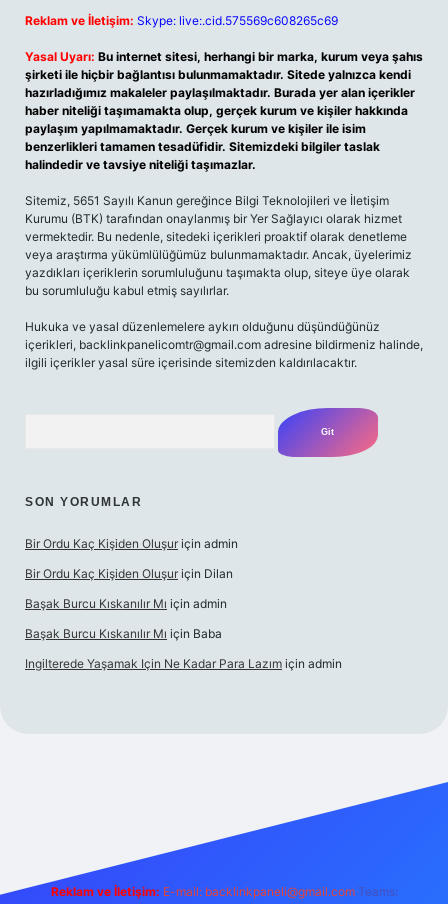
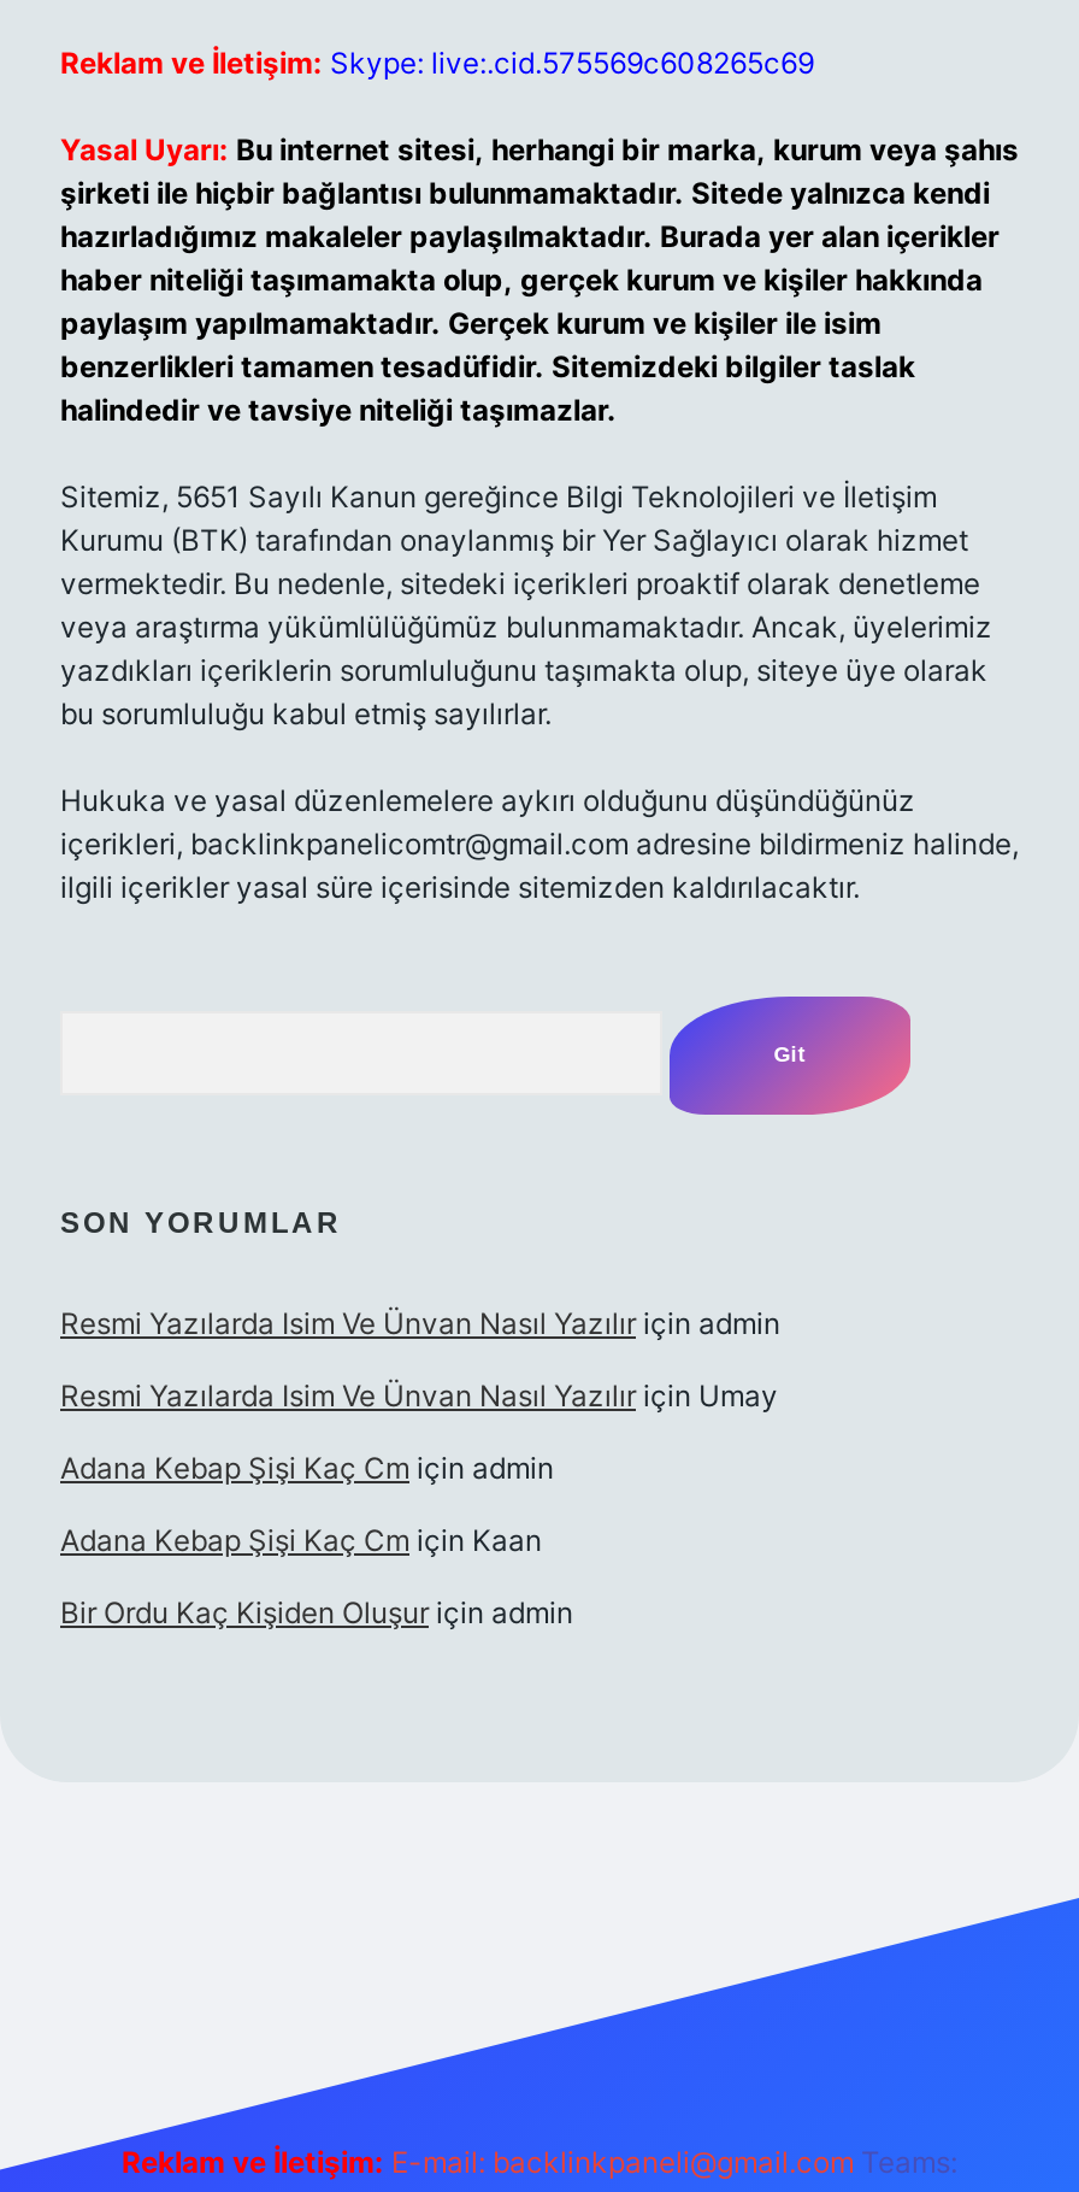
+ Resmi Yazılarda Isim Ve Ünvan Nasıl Yazılır için admin
+ Resmi Yazılarda Isim Ve Ünvan Nasıl Yazılır için Umay
+ Adana Kebap Şişi Kaç Cm için admin
+ Adana Kebap Şişi Kaç Cm için Kaan

moved down: Bir Ordu Kaç Kişiden Oluşur için admin

- Bir Ordu Kaç Kişiden Oluşur için Dilan
- Başak Burcu Kıskanılır Mı için admin
- Başak Burcu Kıskanılır Mı için Baba
- Ingilterede Yaşamak Için Ne Kadar Para Lazım için admin
